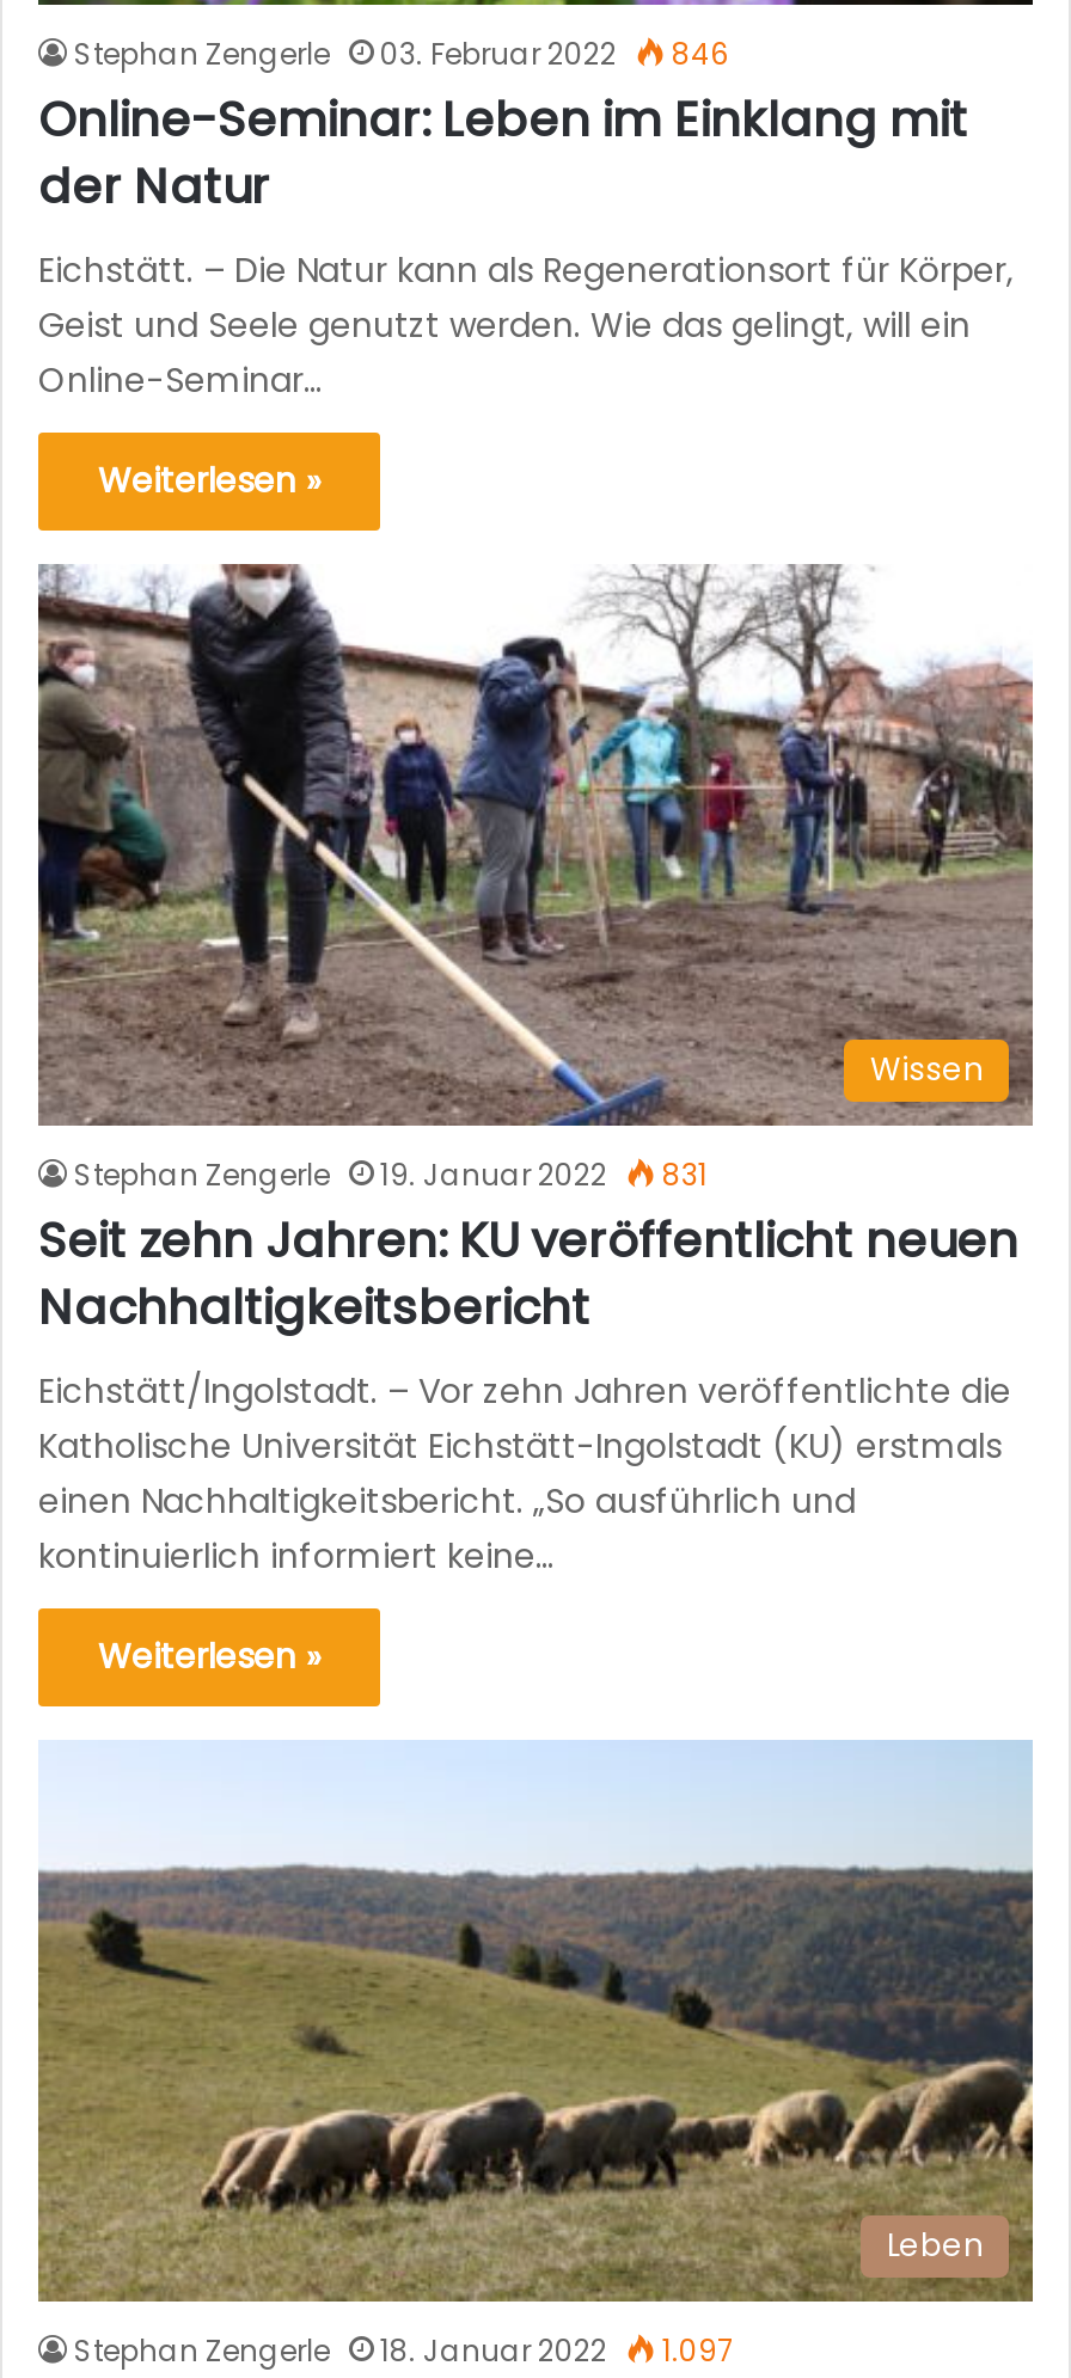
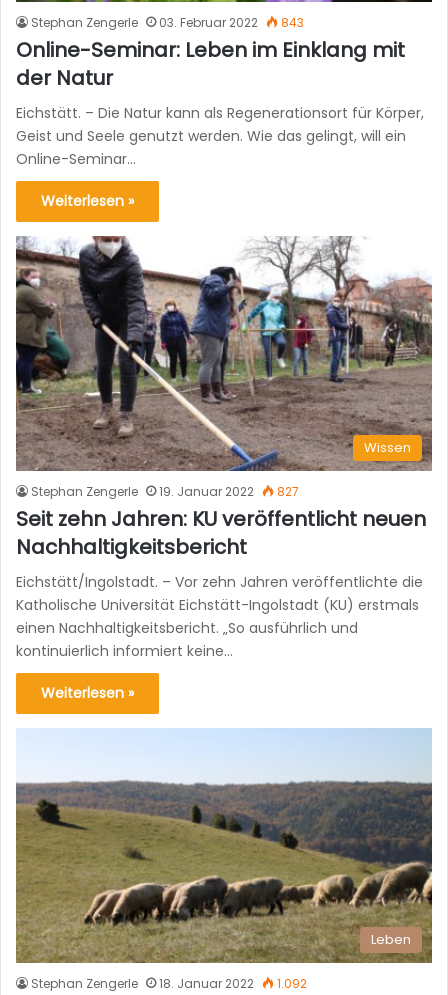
- Stephan Zengerle 03. Februar 2022 846
+ Stephan Zengerle 03. Februar 2022 843

- Stephan Zengerle 19. Januar 2022 831
+ Stephan Zengerle 19. Januar 2022 827

- Stephan Zengerle 18. Januar 2022 1.097
+ Stephan Zengerle 18. Januar 2022 1.092
